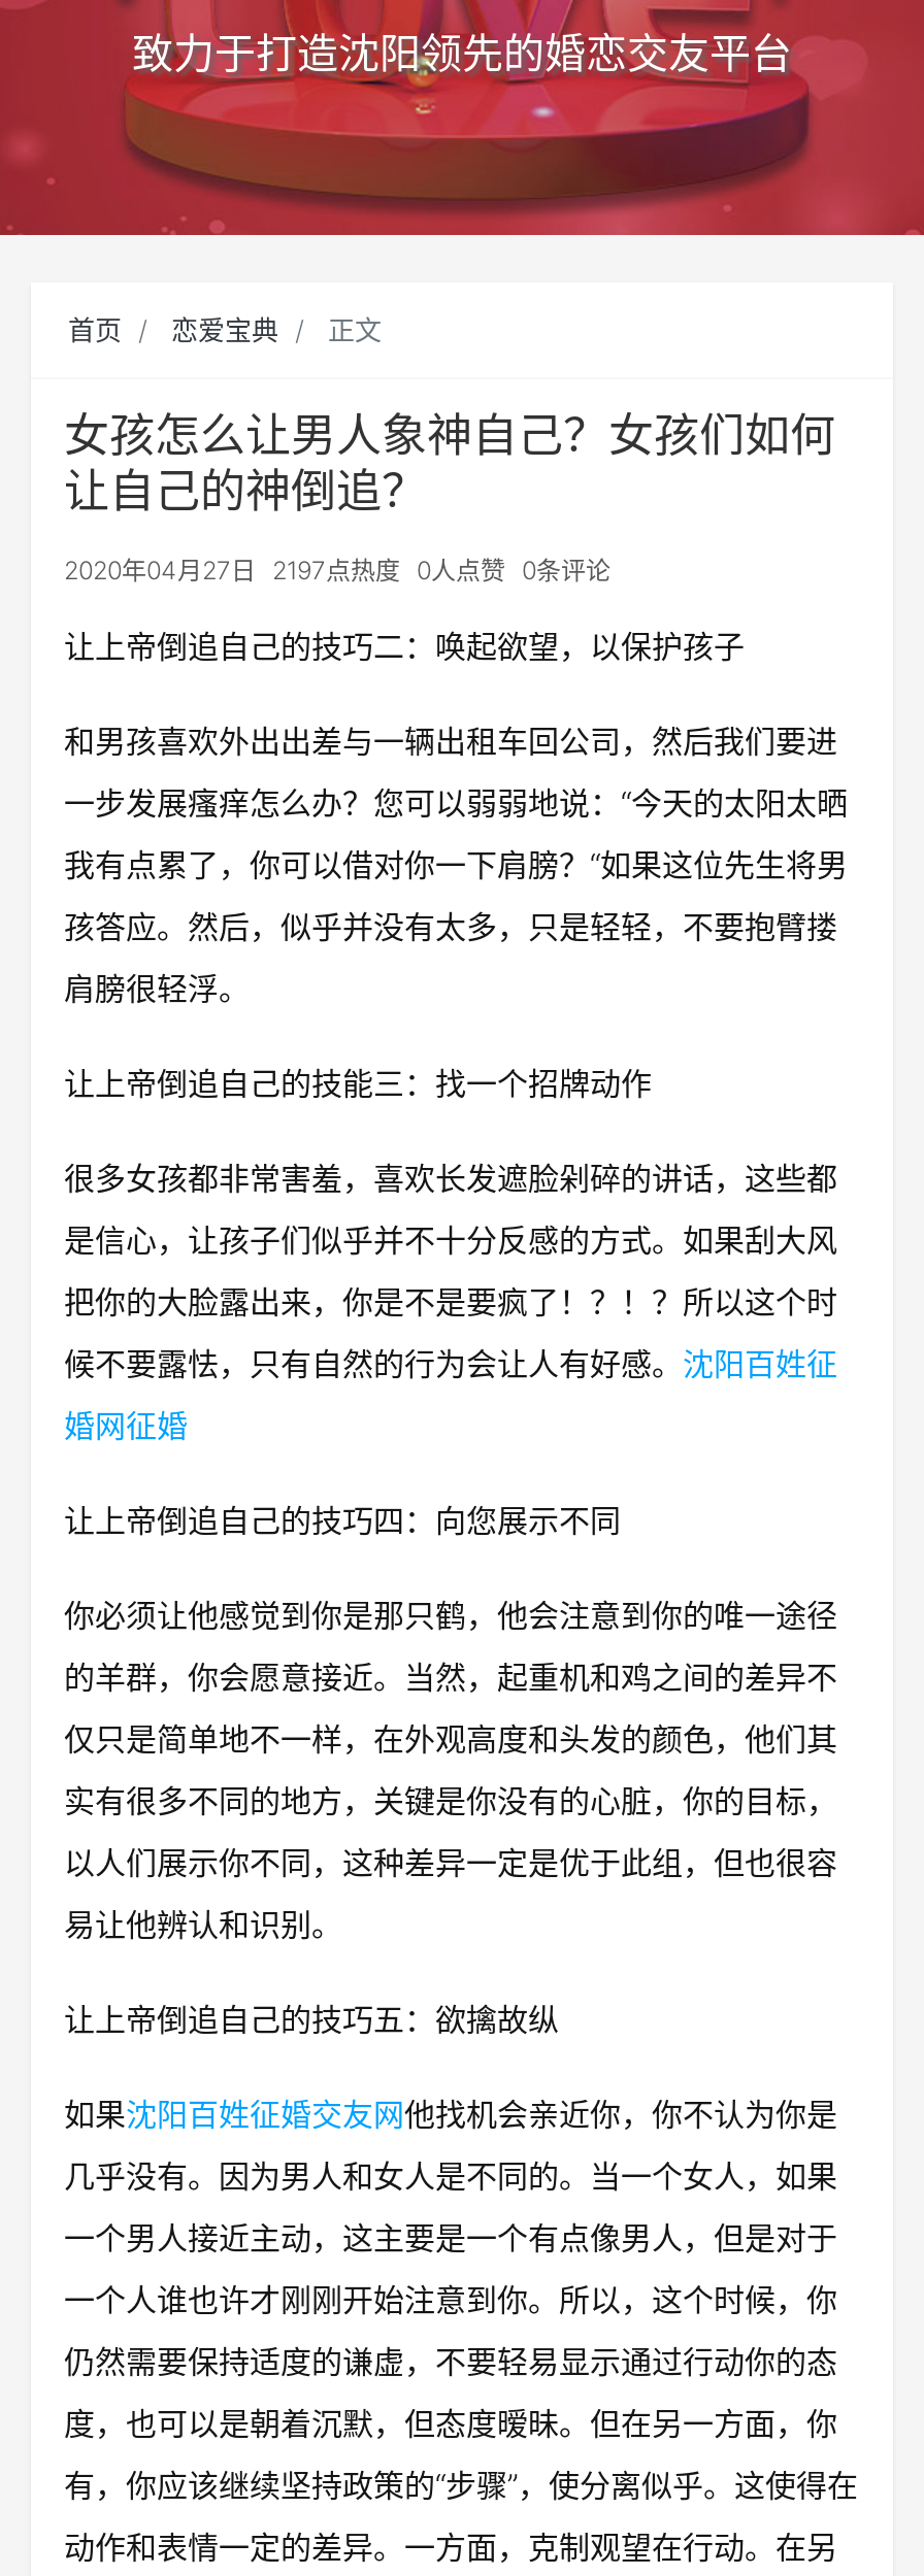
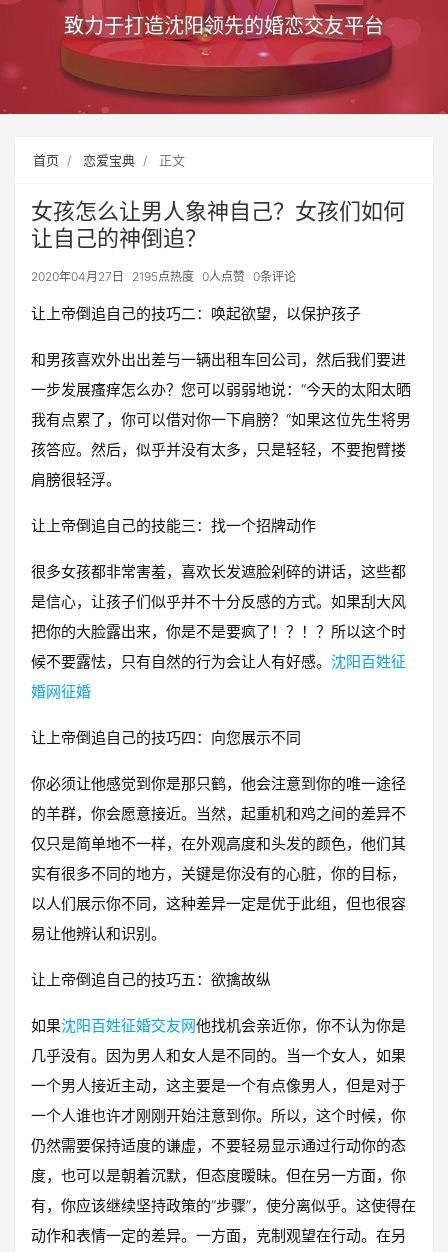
- 2020年04月27日 2197点热度 0人点赞 0条评论
+ 2020年04月27日 2195点热度 0人点赞 0条评论
